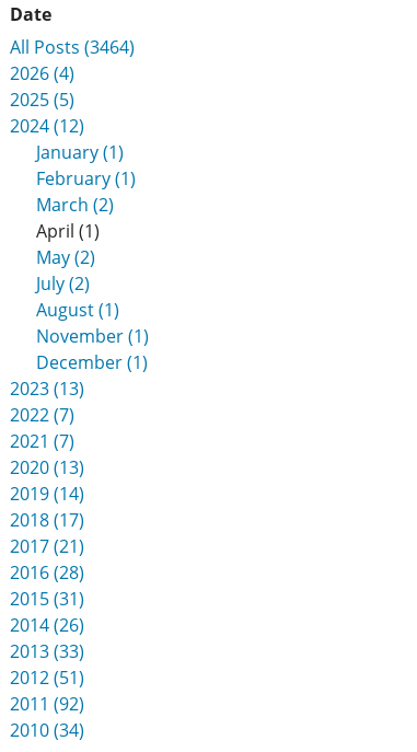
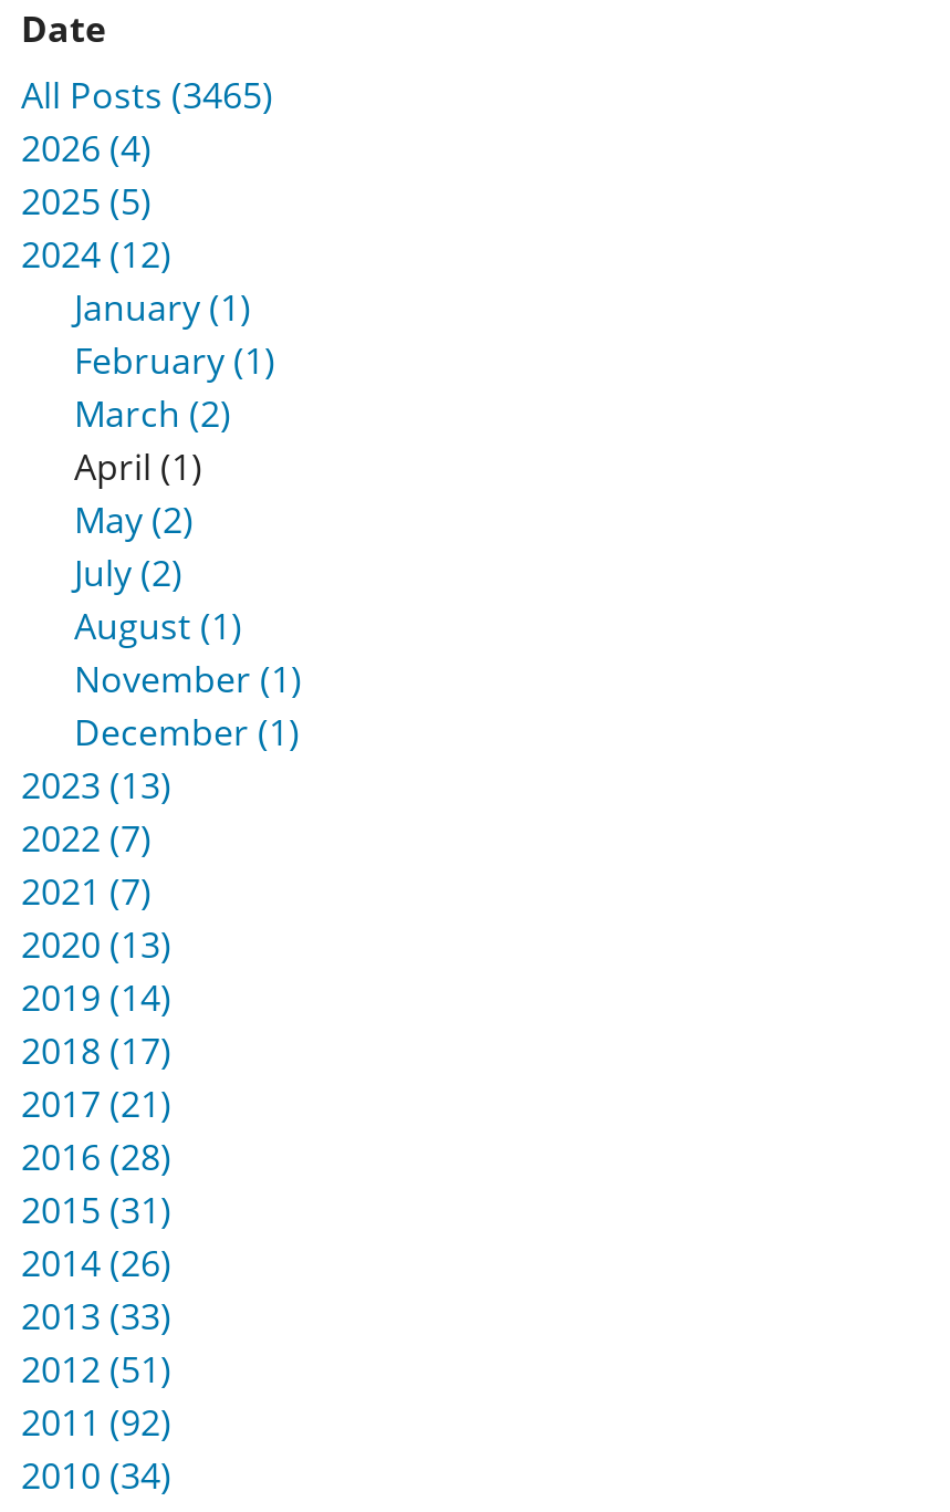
- All Posts (3464)
+ All Posts (3465)
